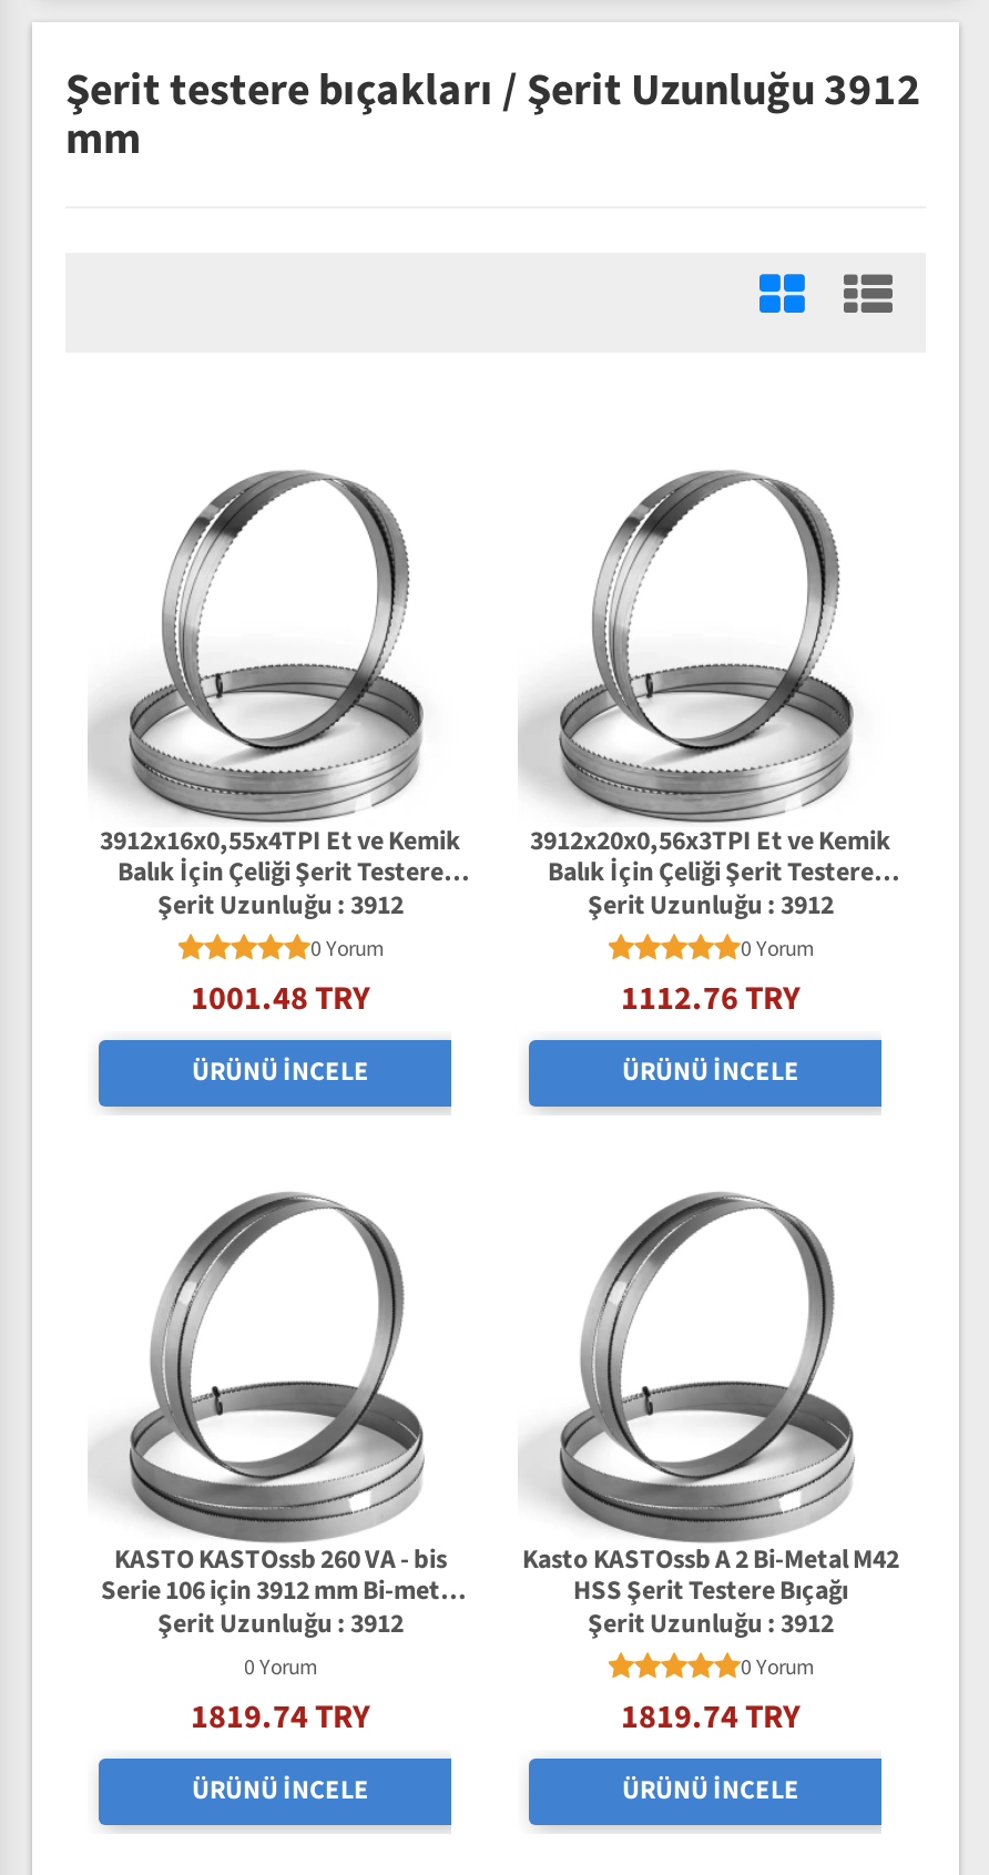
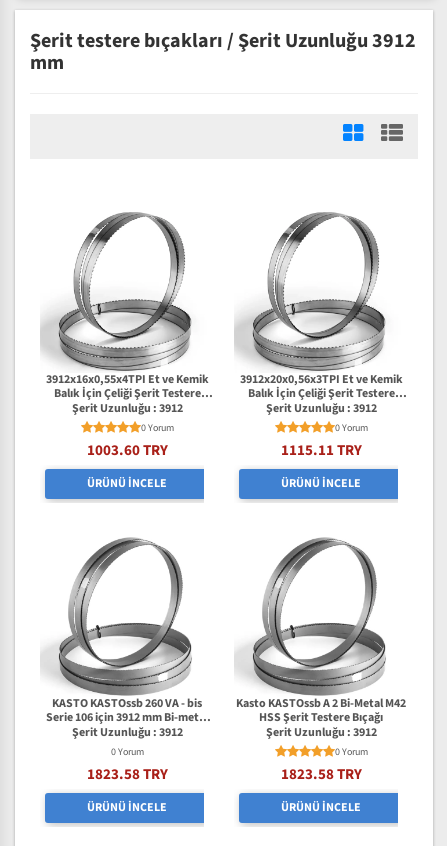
- 1001.48 TRY
+ 1003.60 TRY

- 1112.76 TRY
+ 1115.11 TRY

- 1819.74 TRY
+ 1823.58 TRY

- 1819.74 TRY
+ 1823.58 TRY
